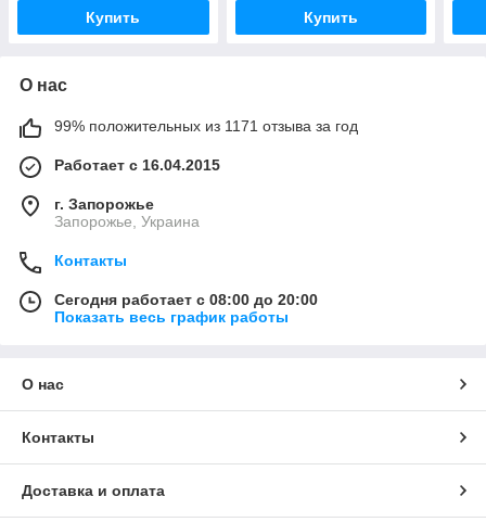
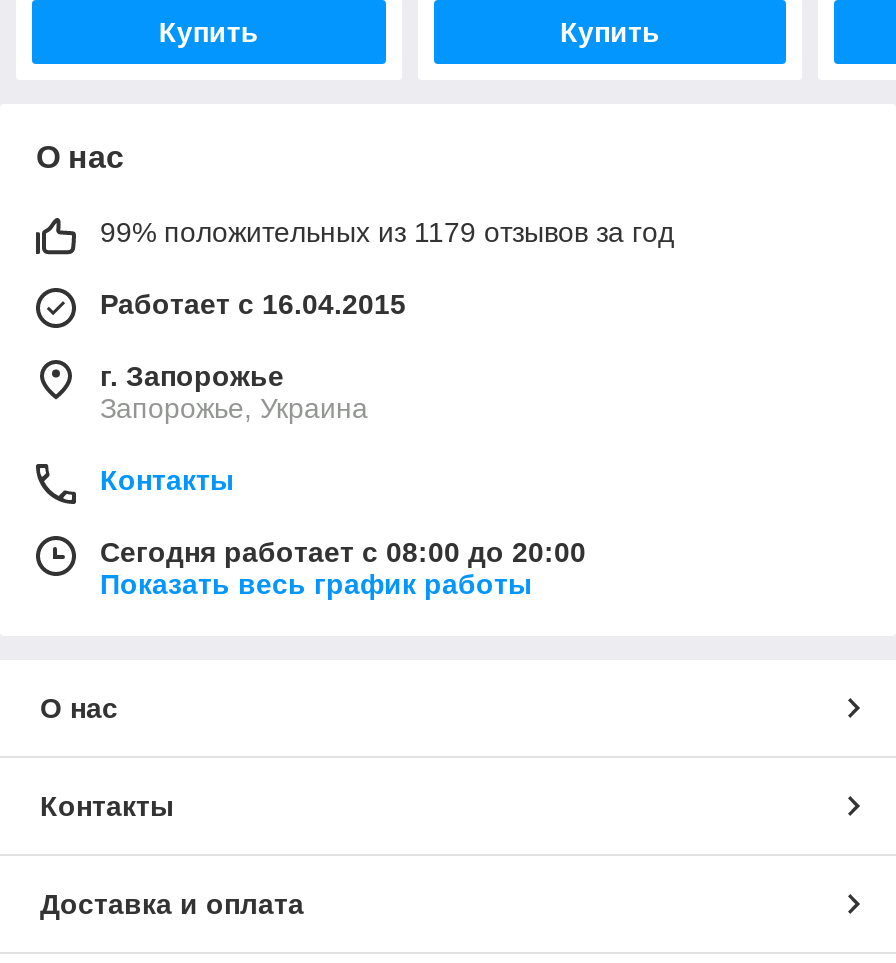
- 99% положительных из 1171 отзыва за год
+ 99% положительных из 1179 отзывов за год
